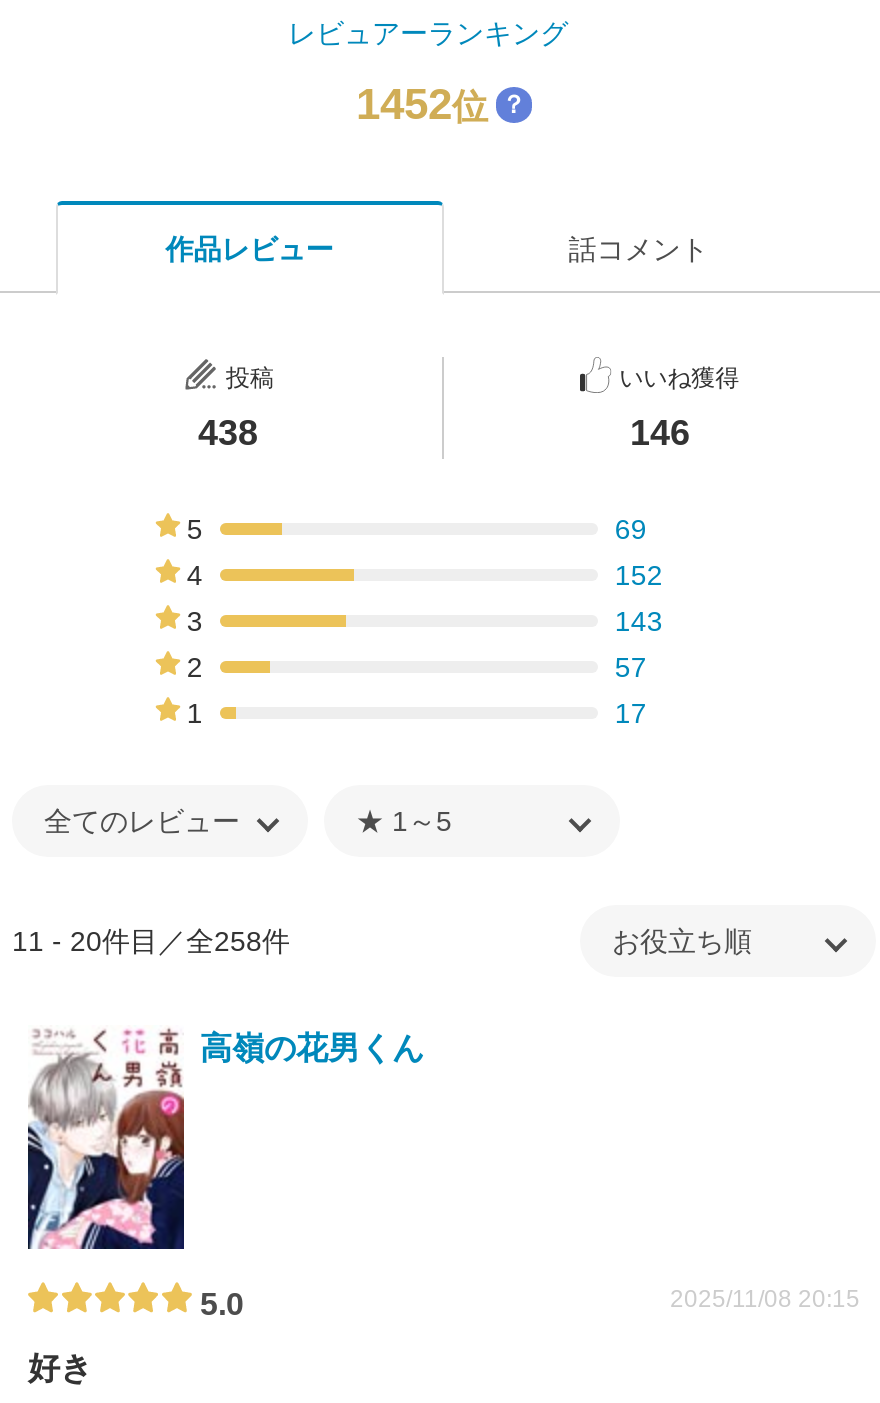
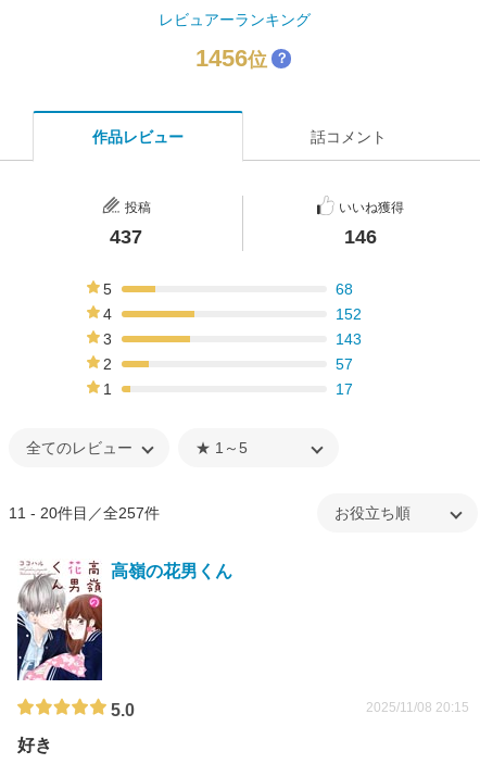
- 1452位 ？
+ 1456位 ？

- 438
+ 437

- 69
+ 68

- 11 - 20件目／全258件
+ 11 - 20件目／全257件
